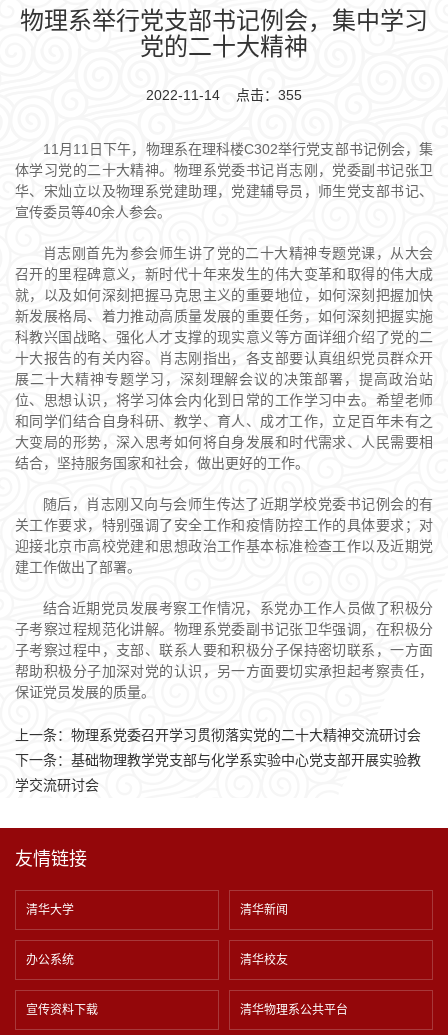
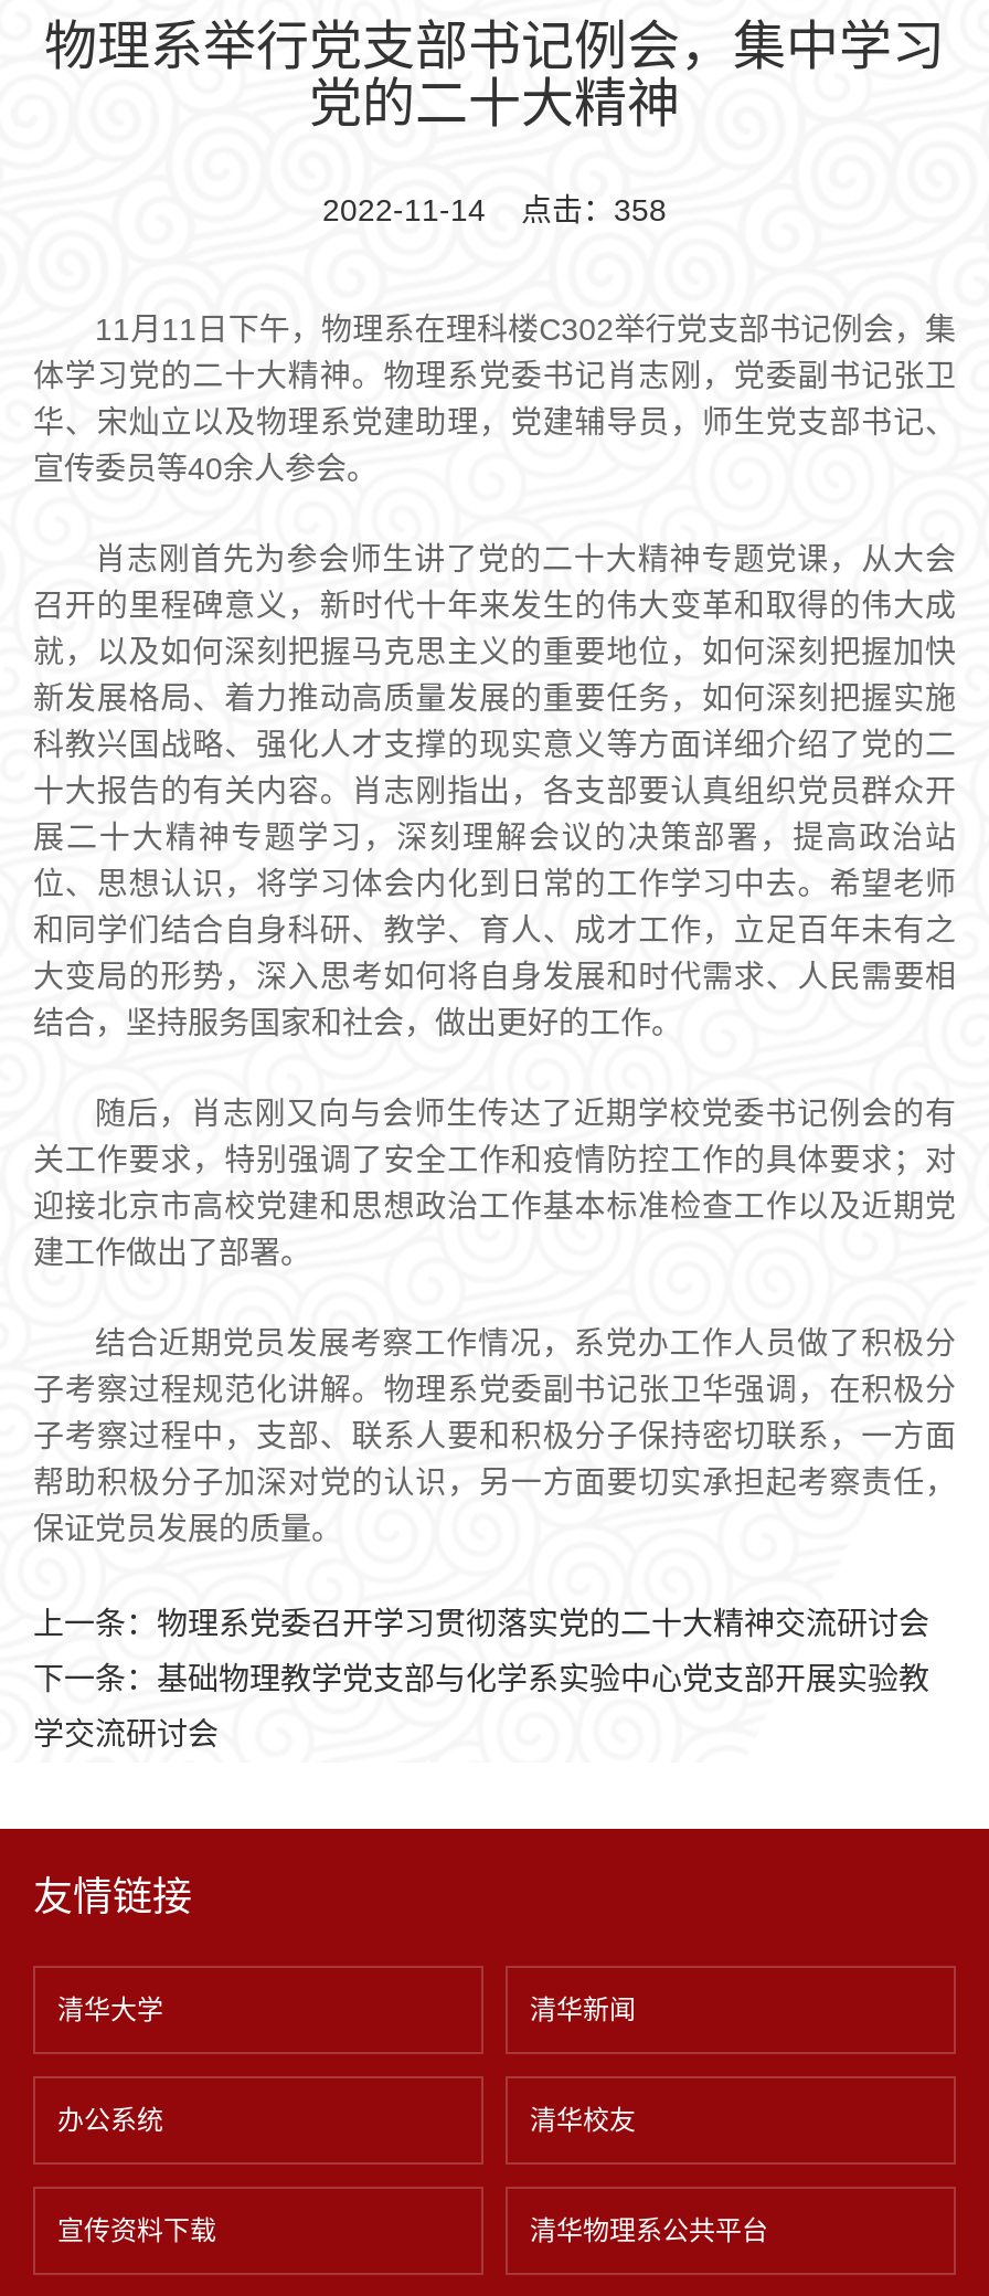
- 2022-11-14 点击：355
+ 2022-11-14 点击：358
